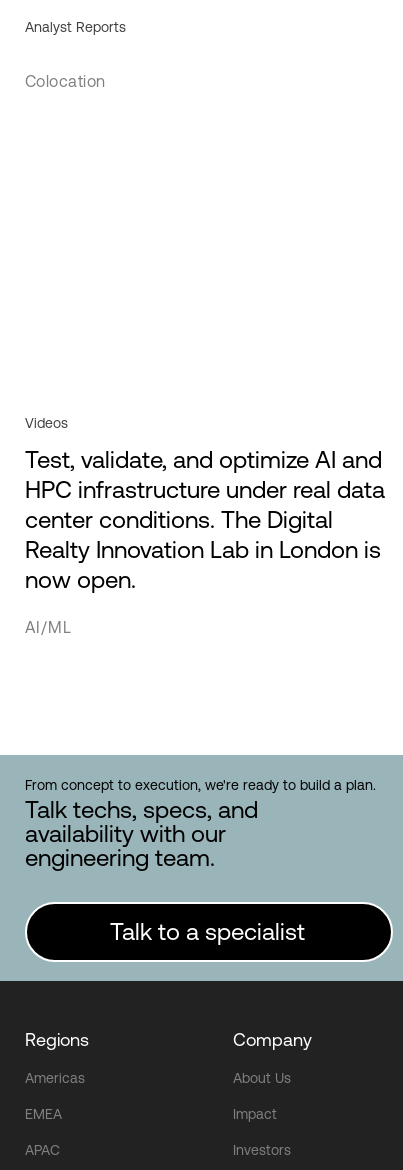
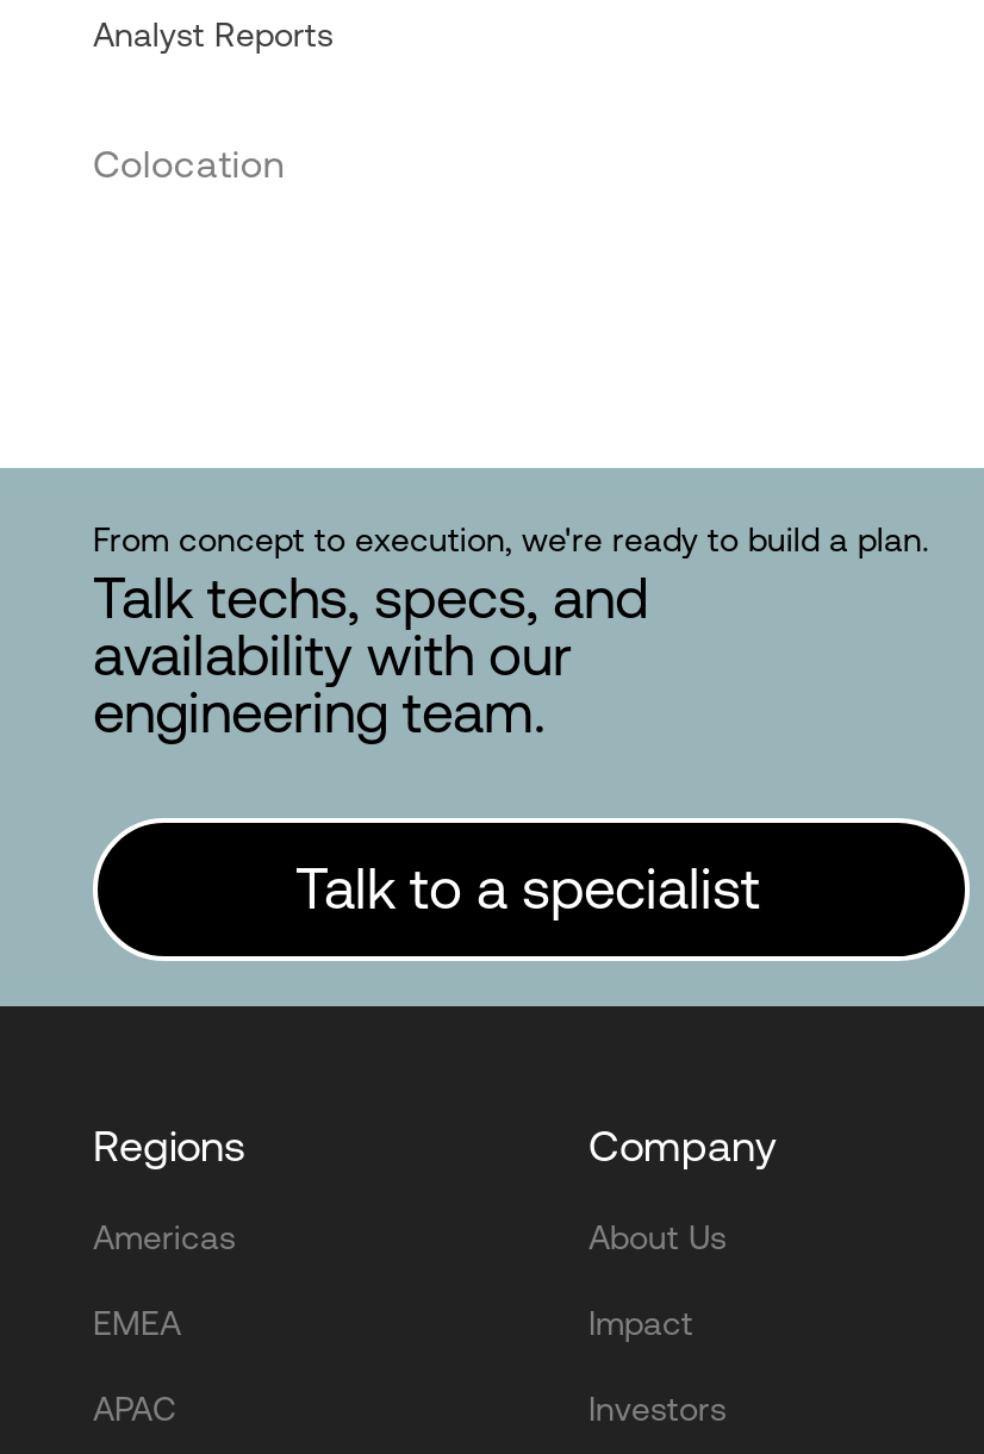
- Videos
- Test, validate, and optimize AI and
- HPC infrastructure under real data
- center conditions. The Digital
- Realty Innovation Lab in London is
- now open.
- AI/ML
